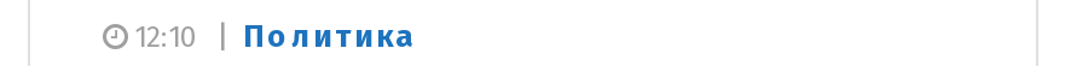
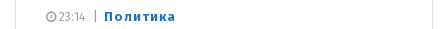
- 12:10 Политика
+ 23:14 Политика
